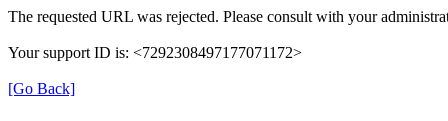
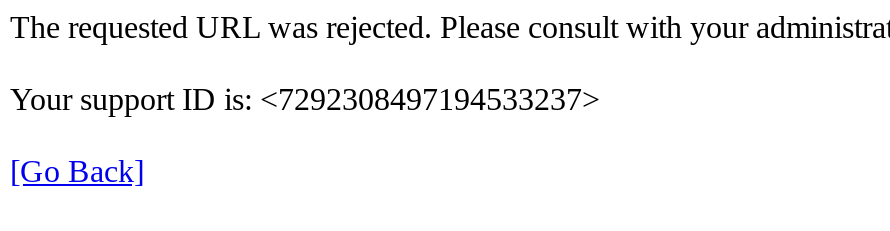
- Your support ID is: <7292308497177071172>
+ Your support ID is: <7292308497194533237>
